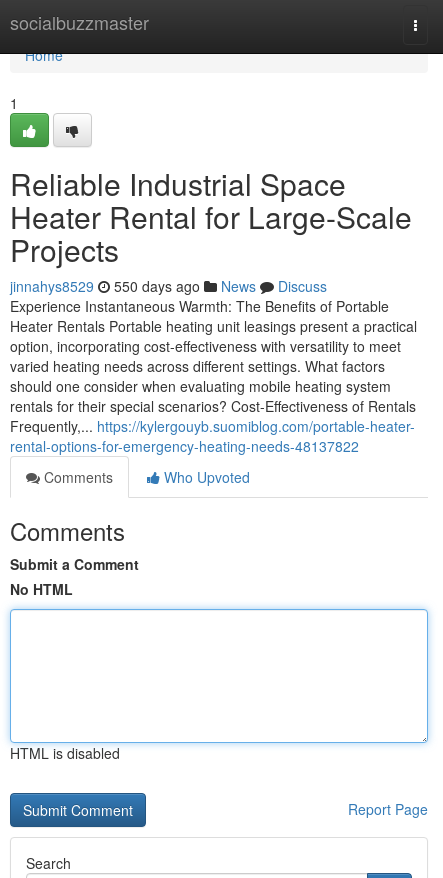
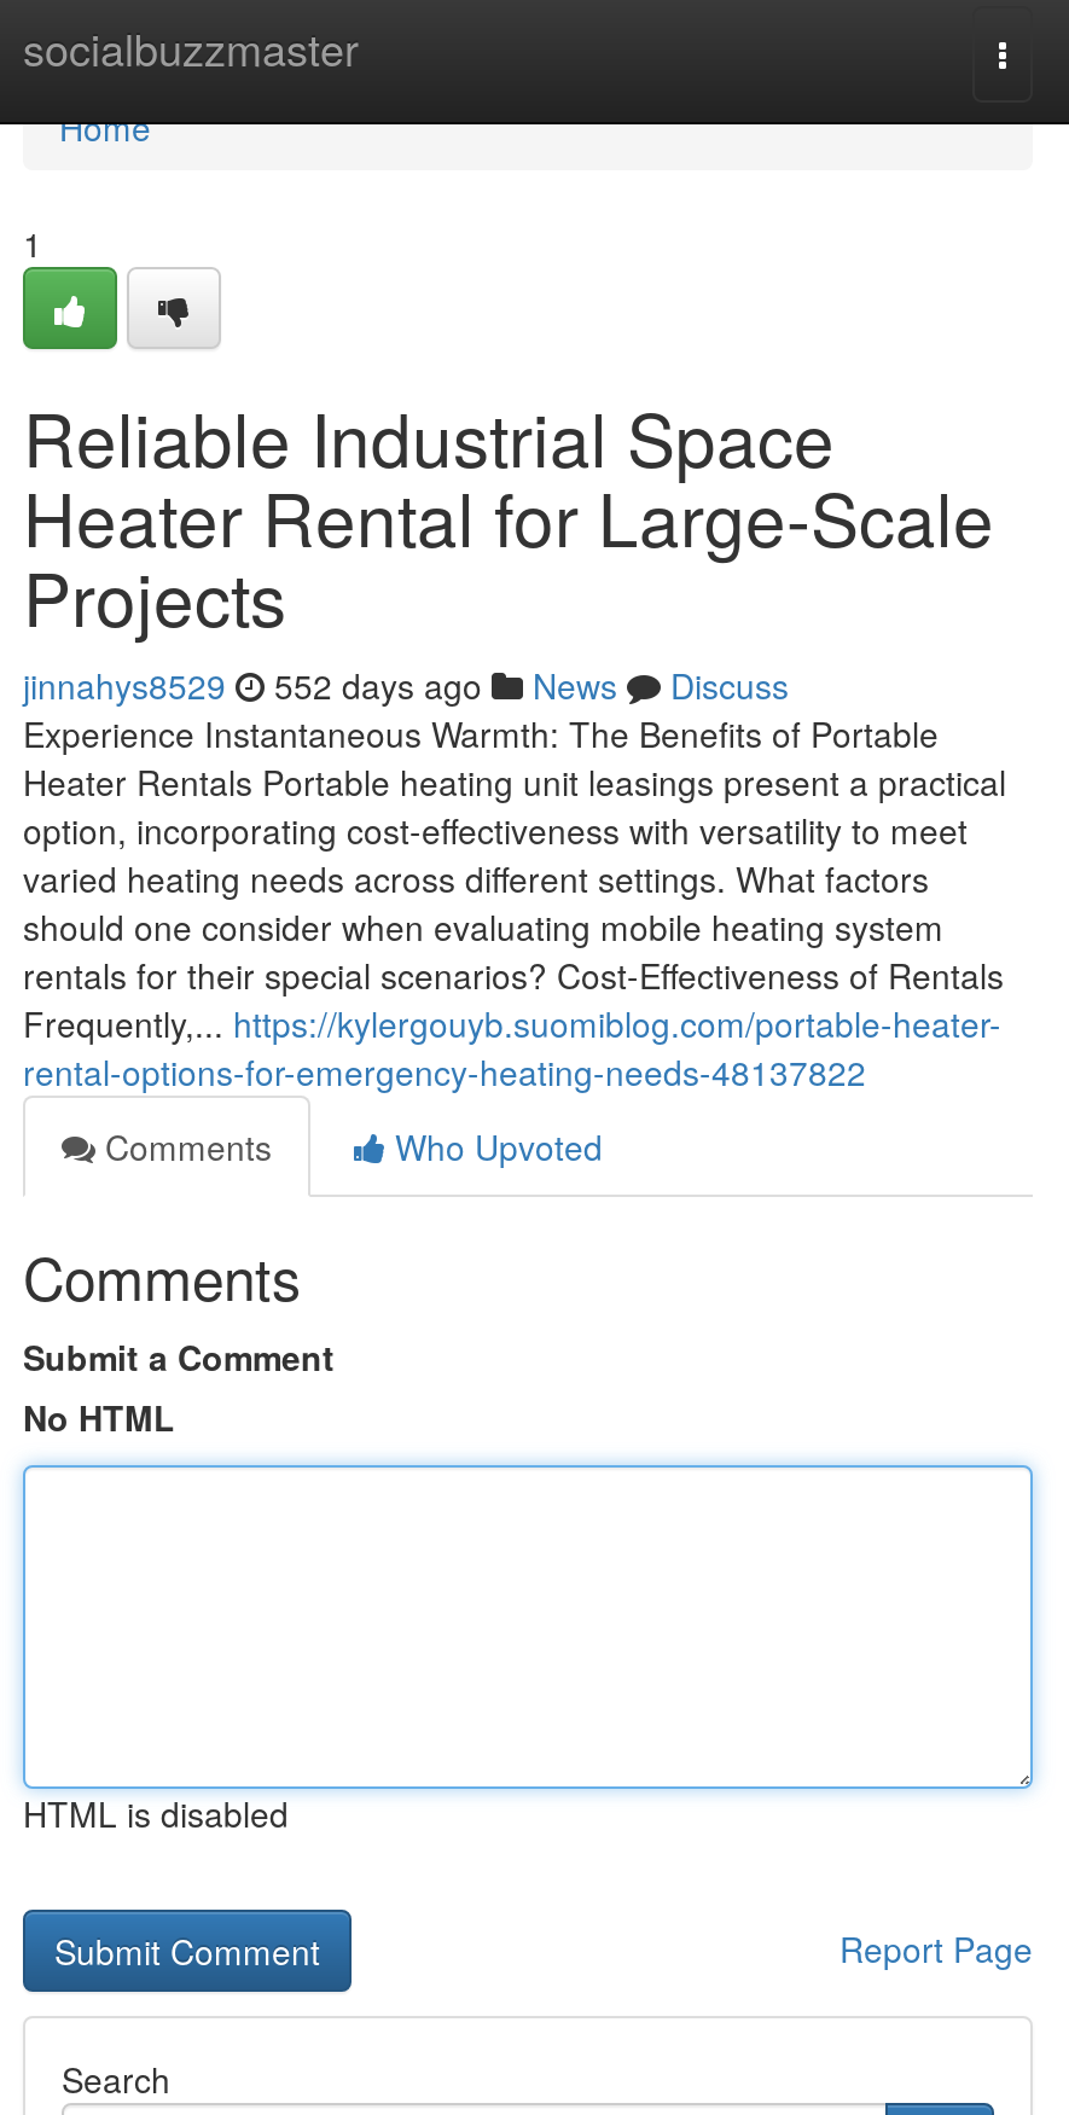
- jinnahys8529 550 days ago News Discuss
+ jinnahys8529 552 days ago News Discuss
